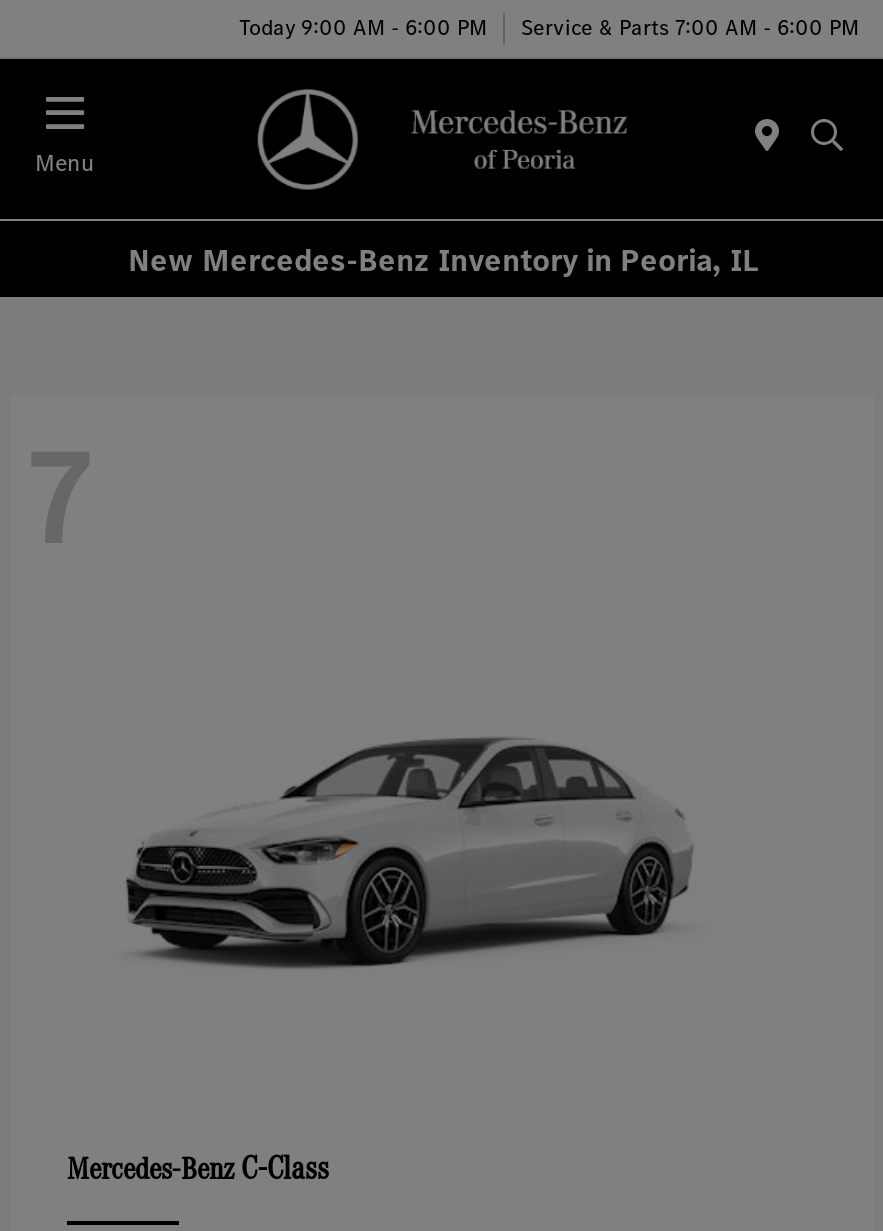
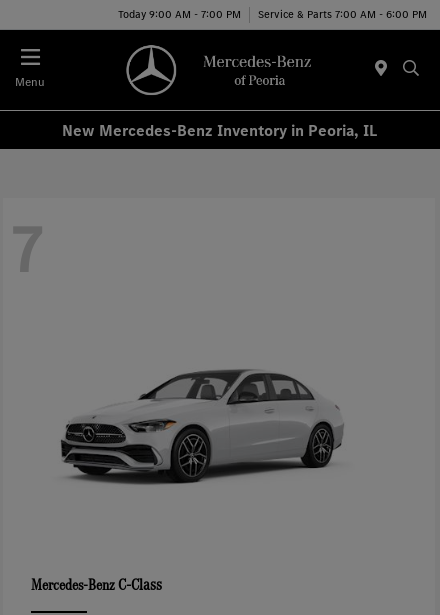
- Today 9:00 AM - 6:00 PM Service & Parts 7:00 AM - 6:00 PM
+ Today 9:00 AM - 7:00 PM Service & Parts 7:00 AM - 6:00 PM
